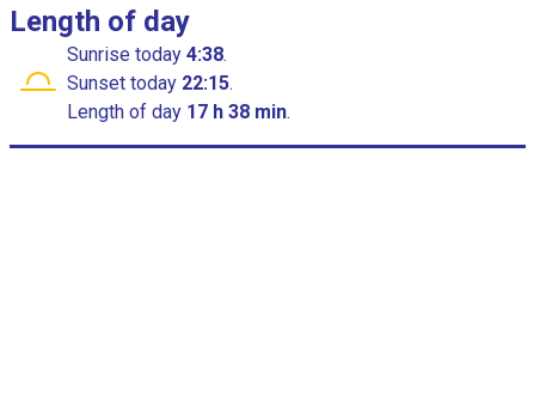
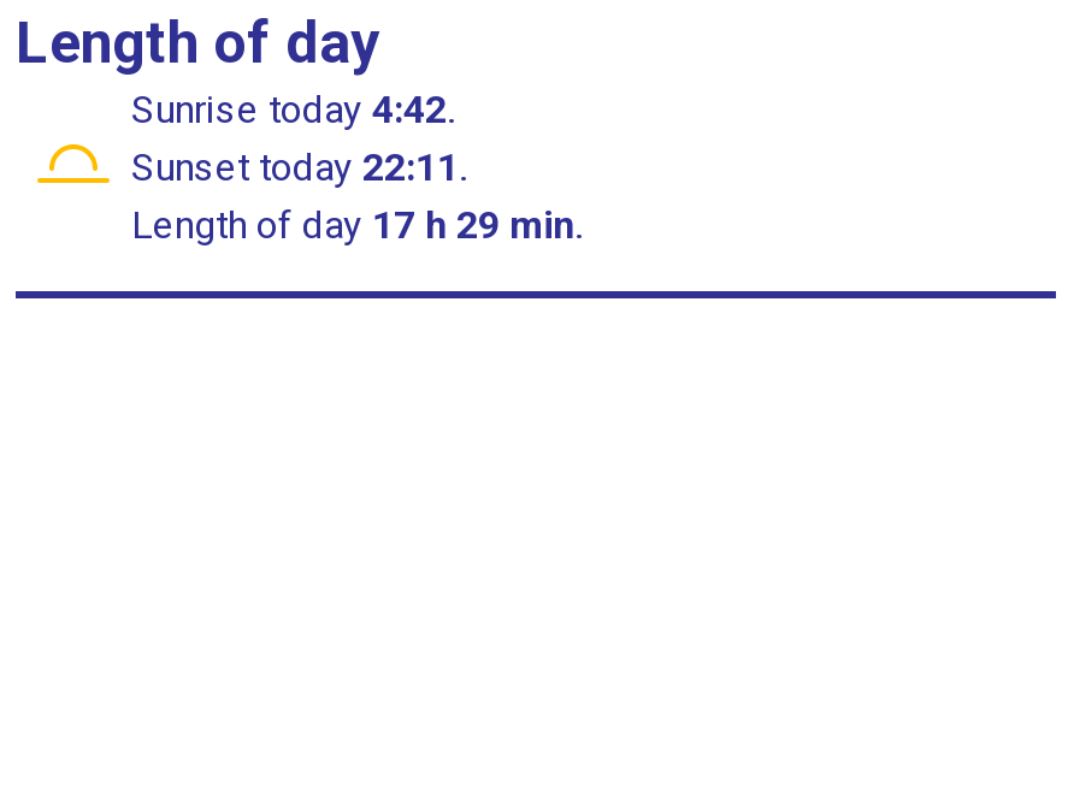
- Sunrise today 4:38.
+ Sunrise today 4:42.

- Sunset today 22:15.
+ Sunset today 22:11.

- Length of day 17 h 38 min.
+ Length of day 17 h 29 min.
